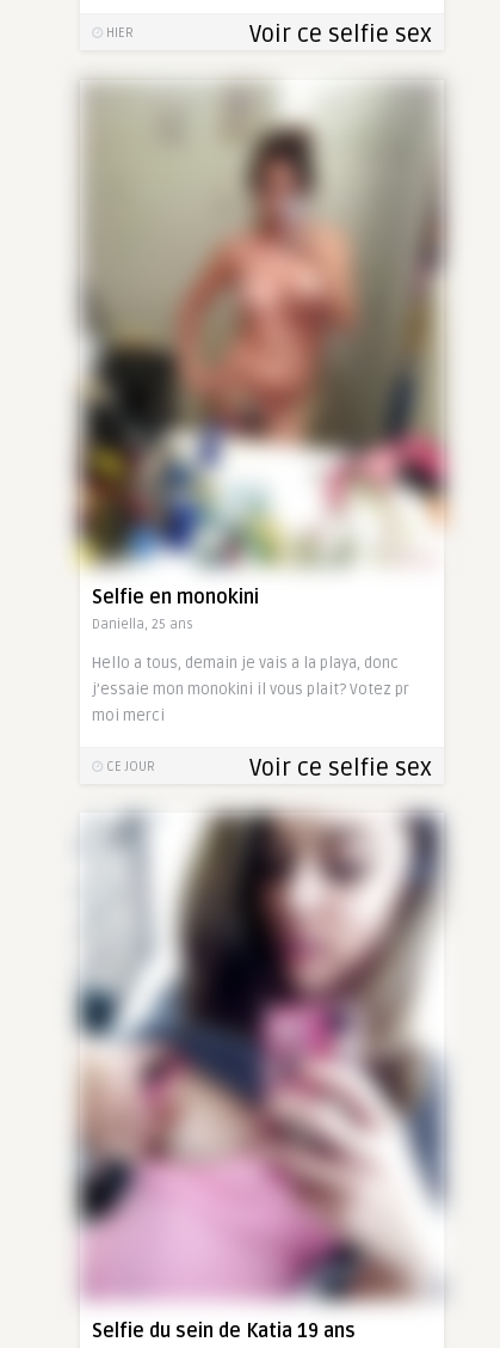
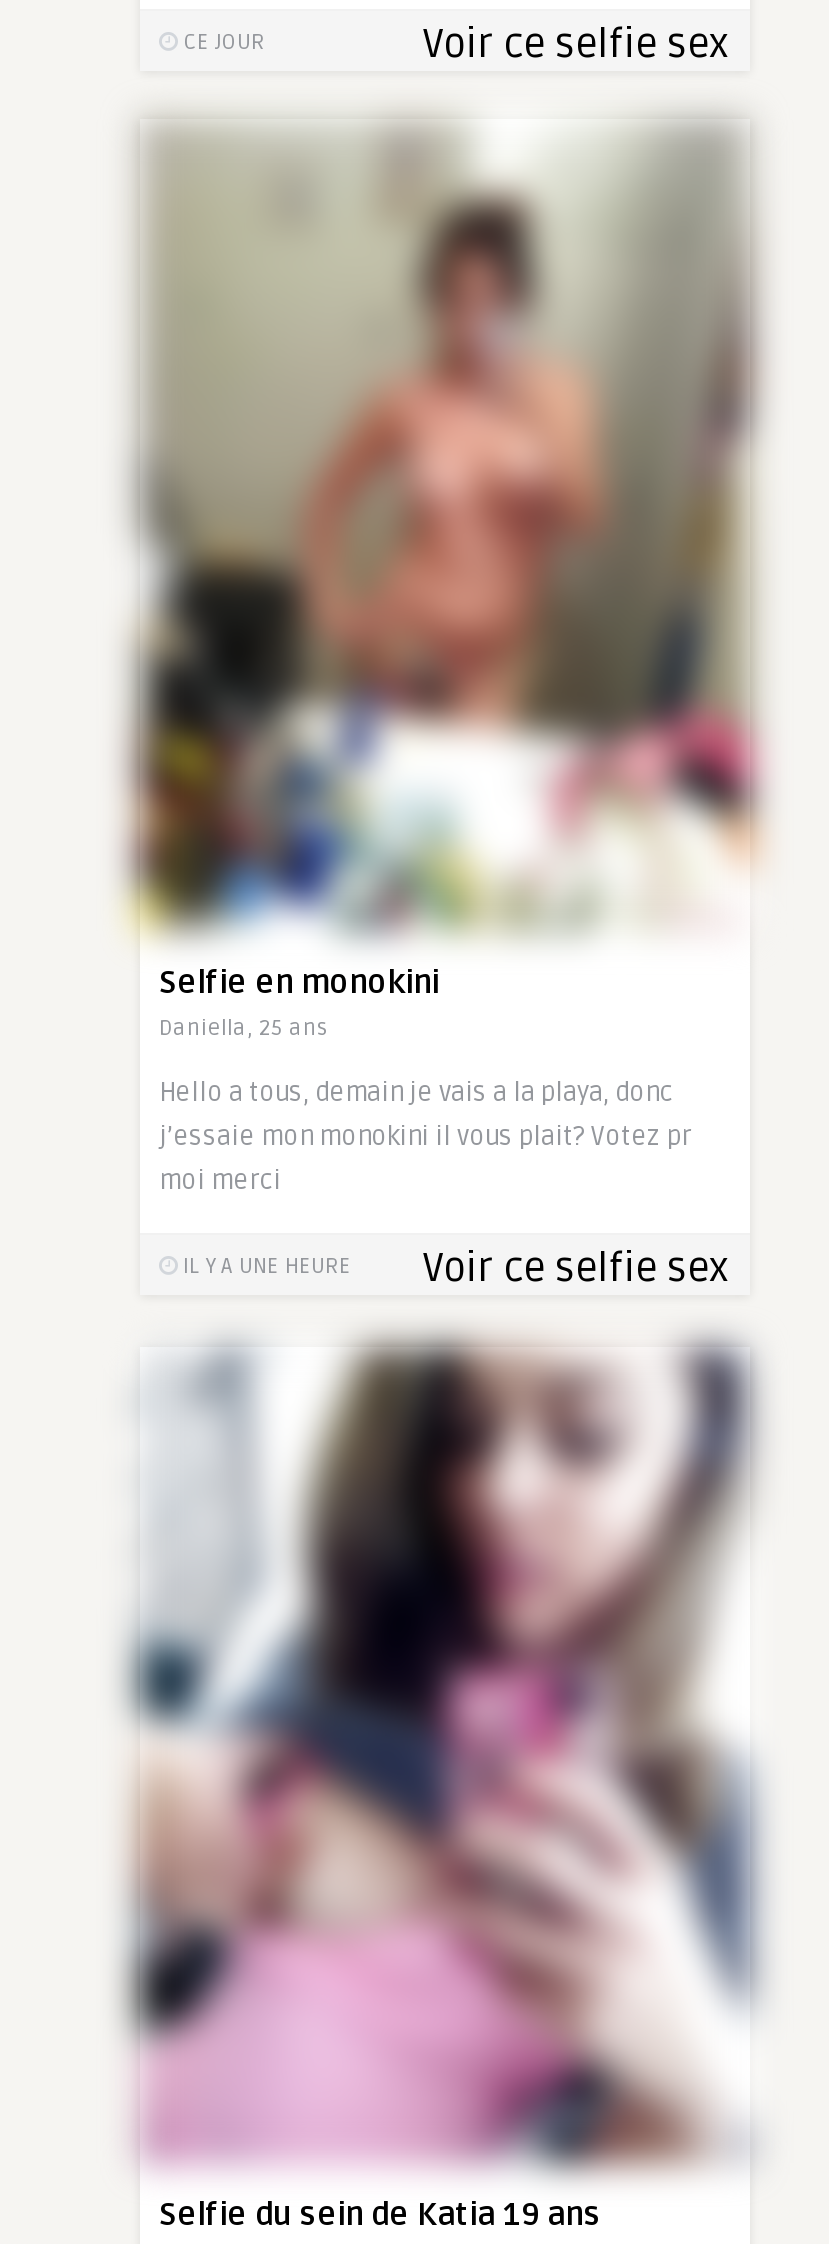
- HIER

moved up: CE JOUR

+ IL Y A UNE HEURE
